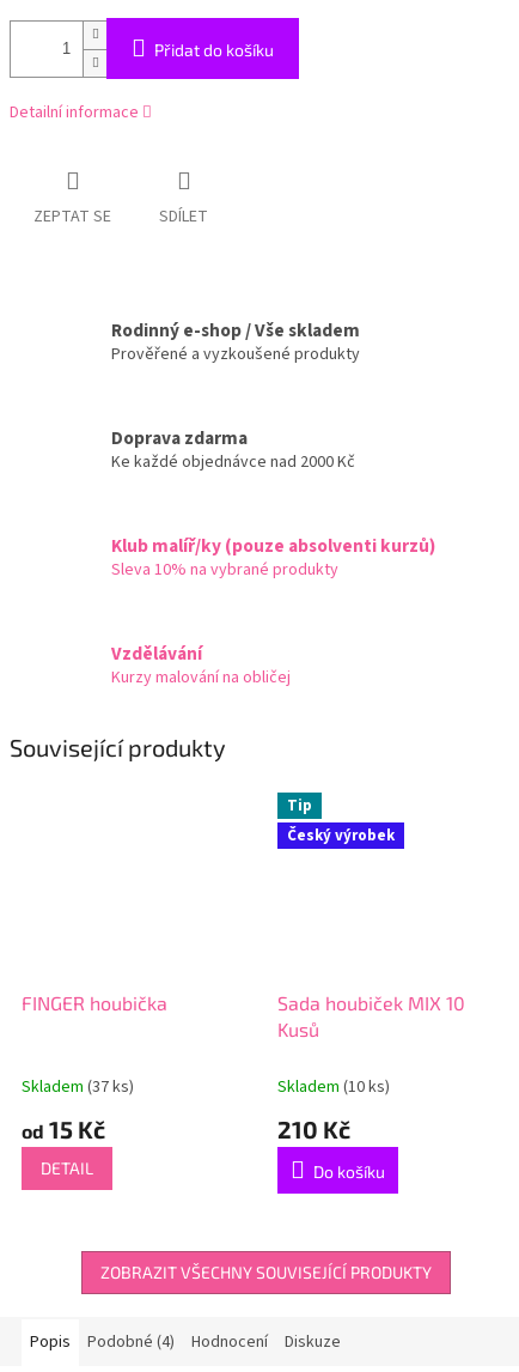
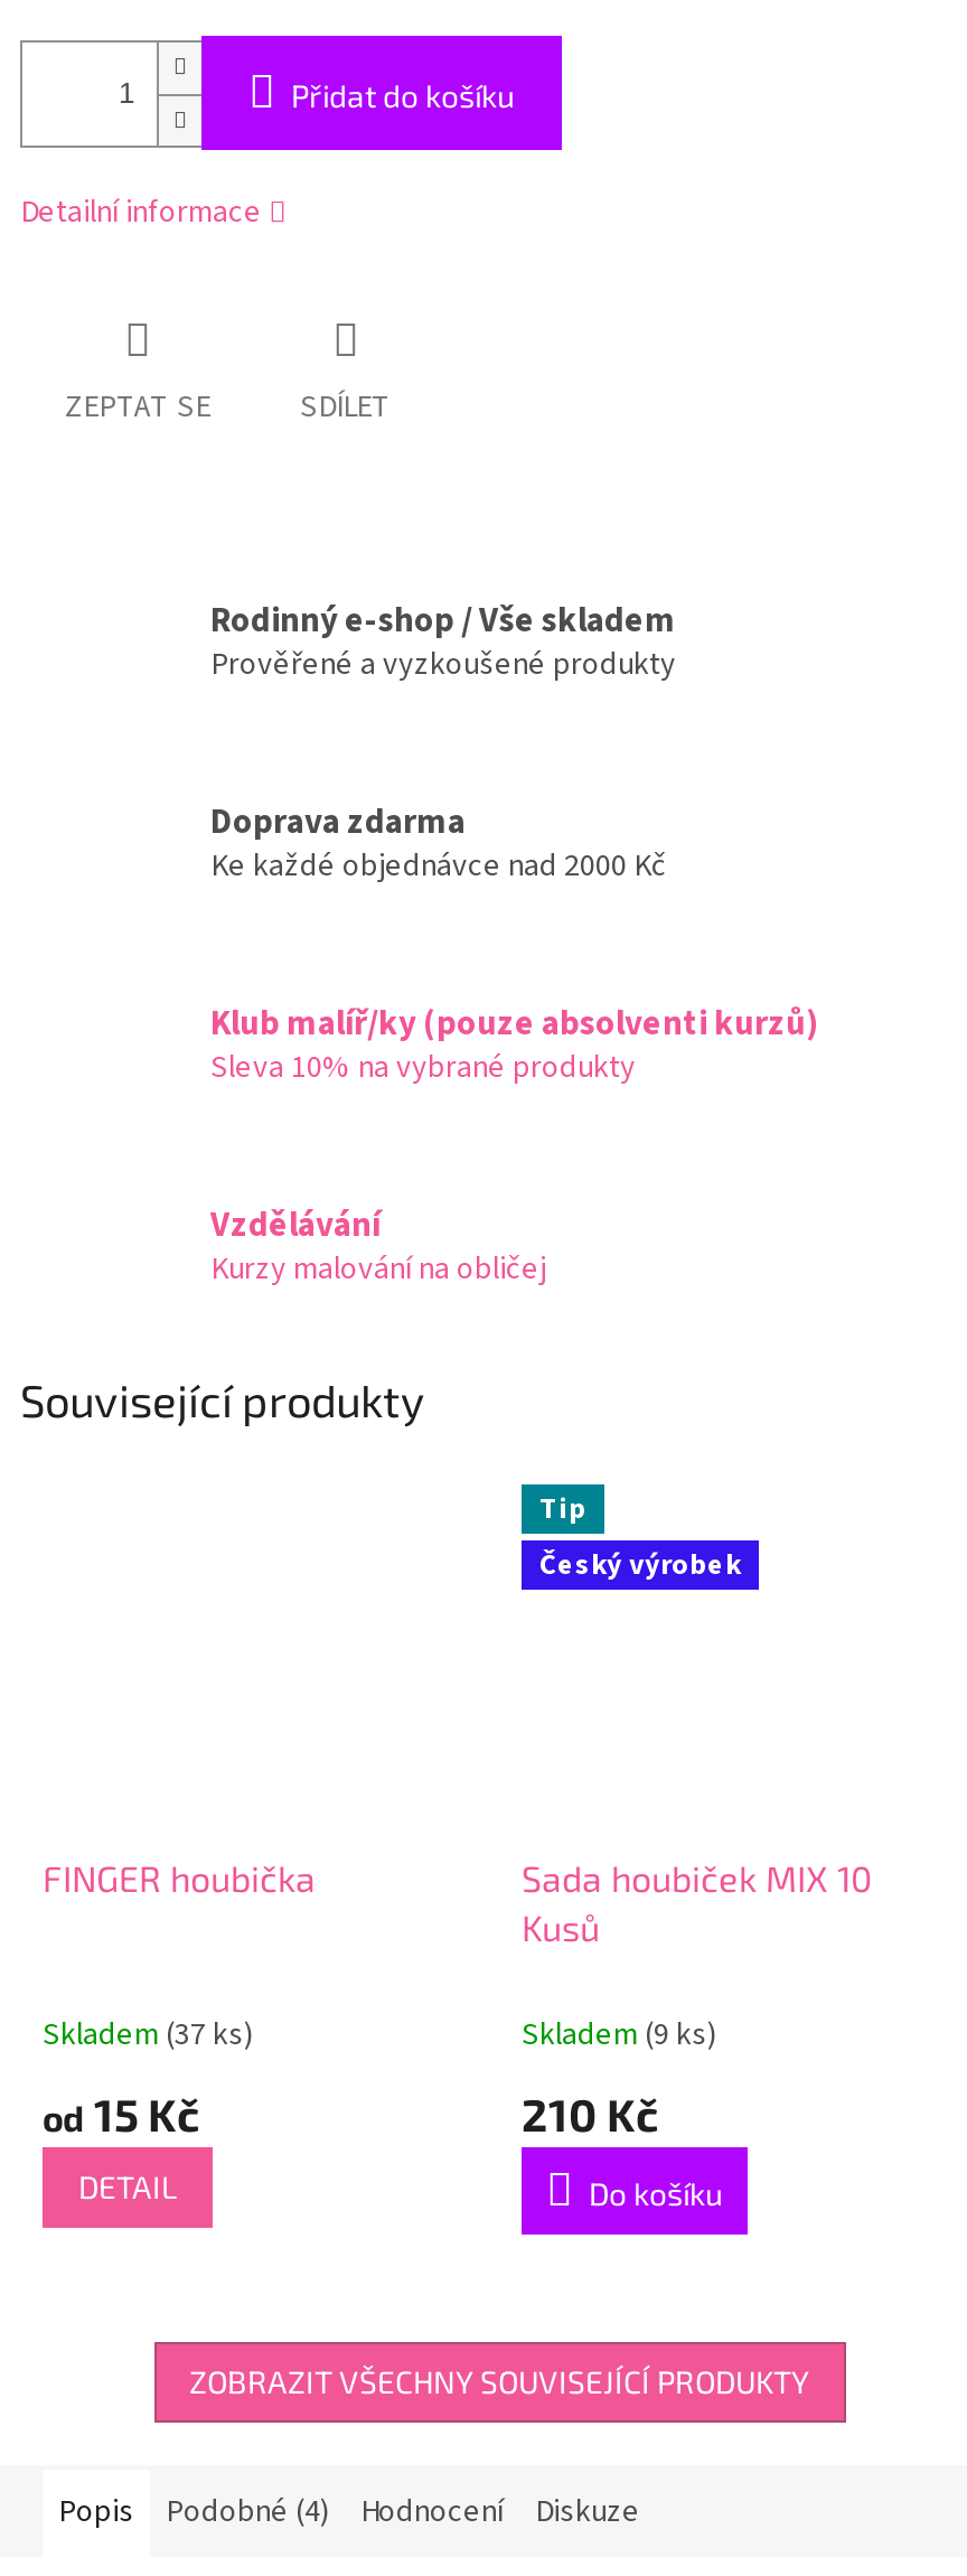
- Skladem (10 ks)
+ Skladem (9 ks)
